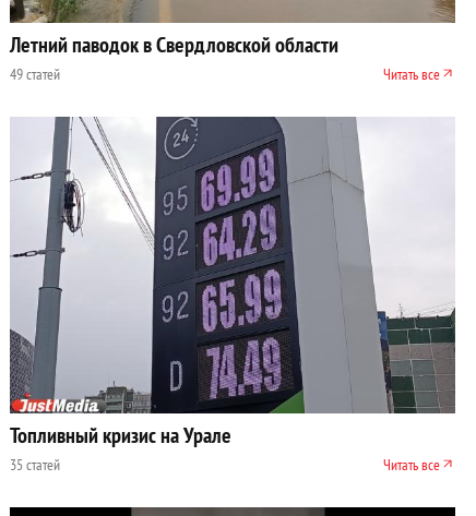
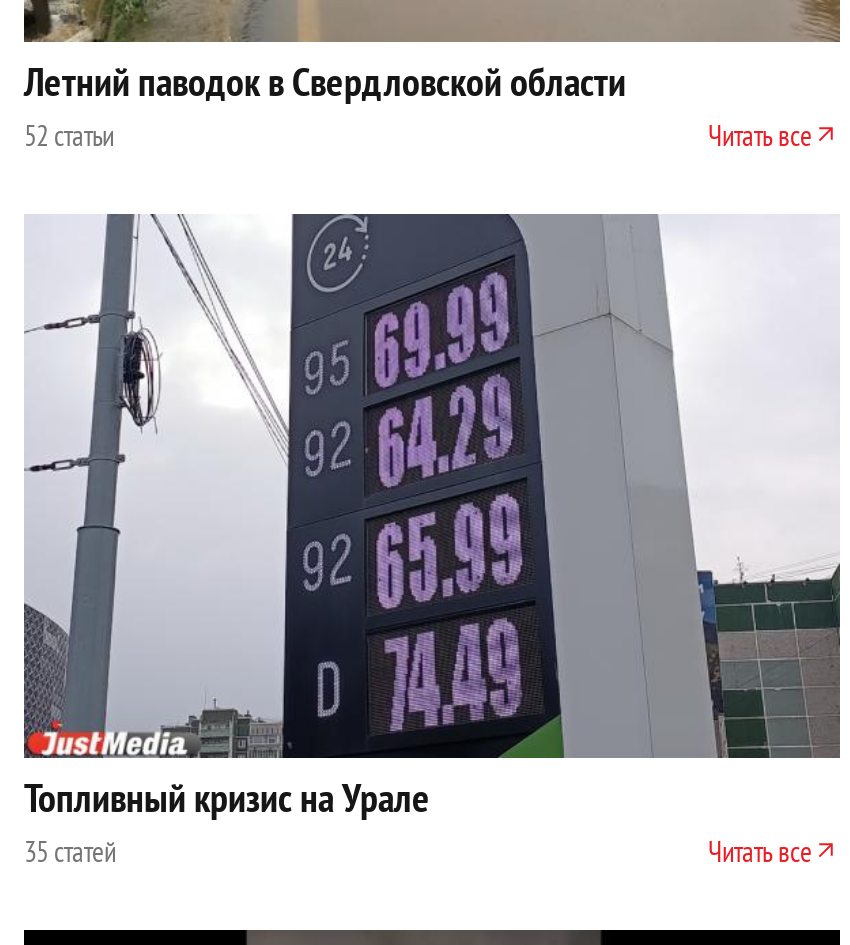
- 49 статей
+ 52 статьи
